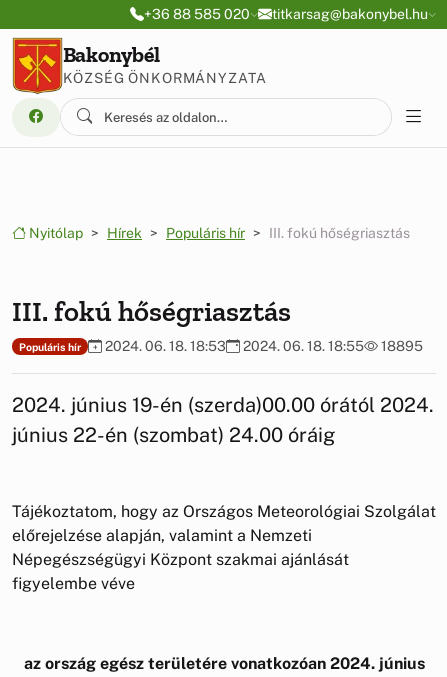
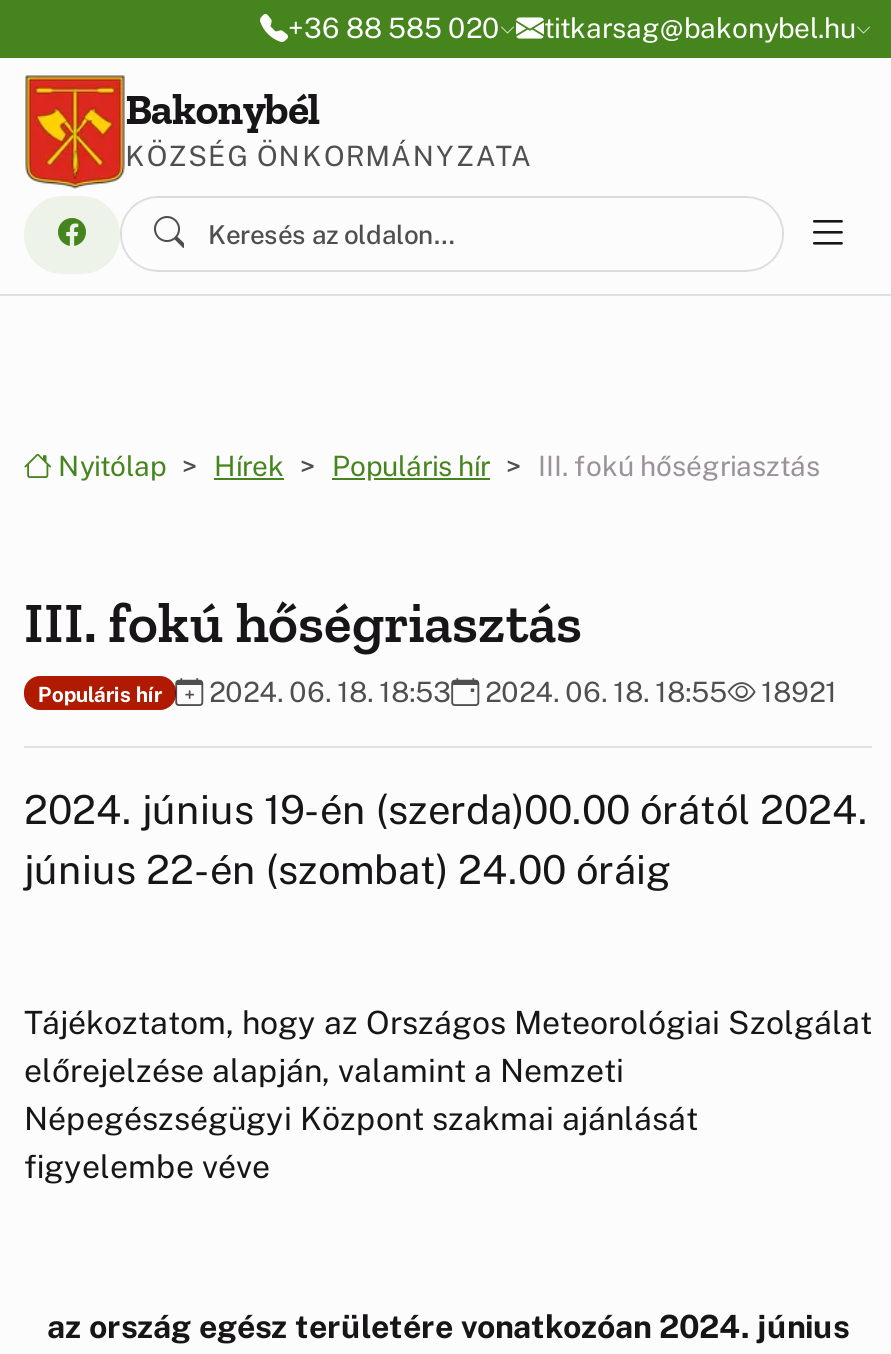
- Populáris hír 2024. 06. 18. 18:53 2024. 06. 18. 18:55 18895
+ Populáris hír 2024. 06. 18. 18:53 2024. 06. 18. 18:55 18921
